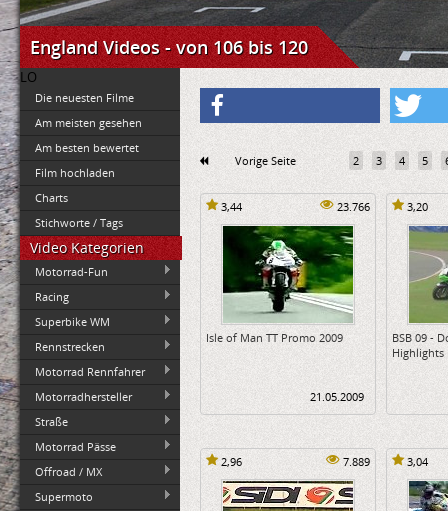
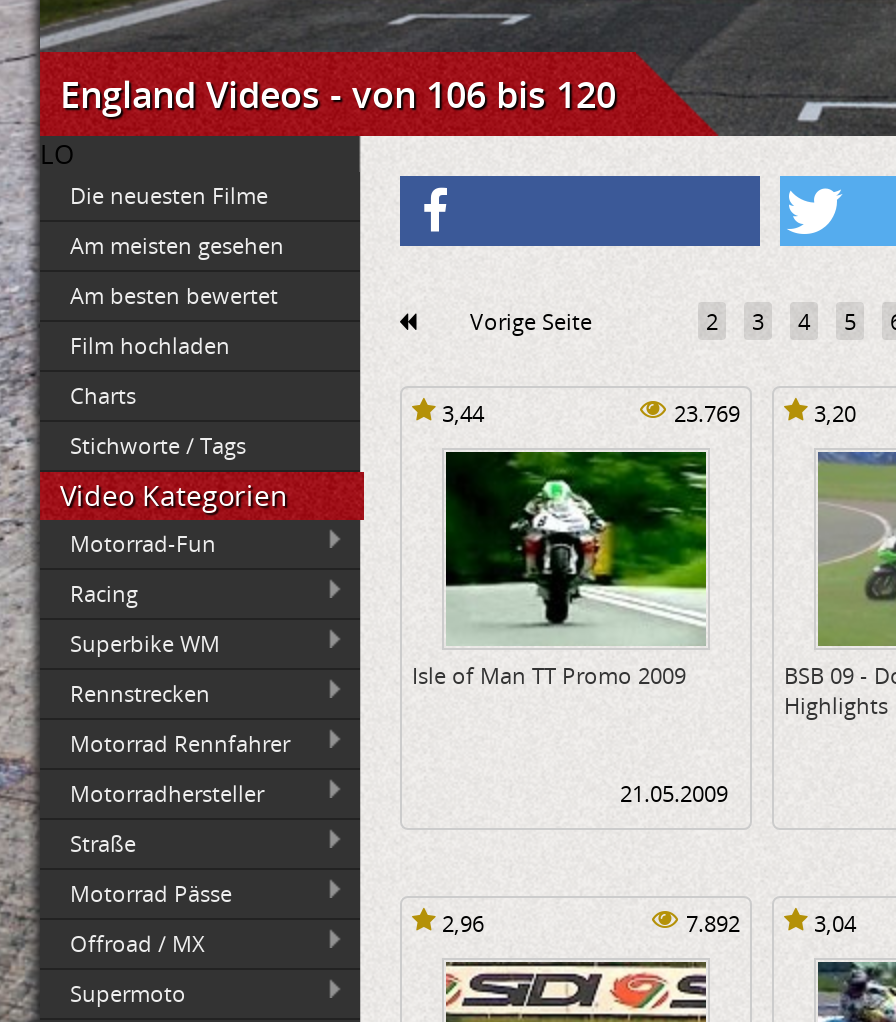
- 23.766
+ 23.769

- 7.889
+ 7.892
